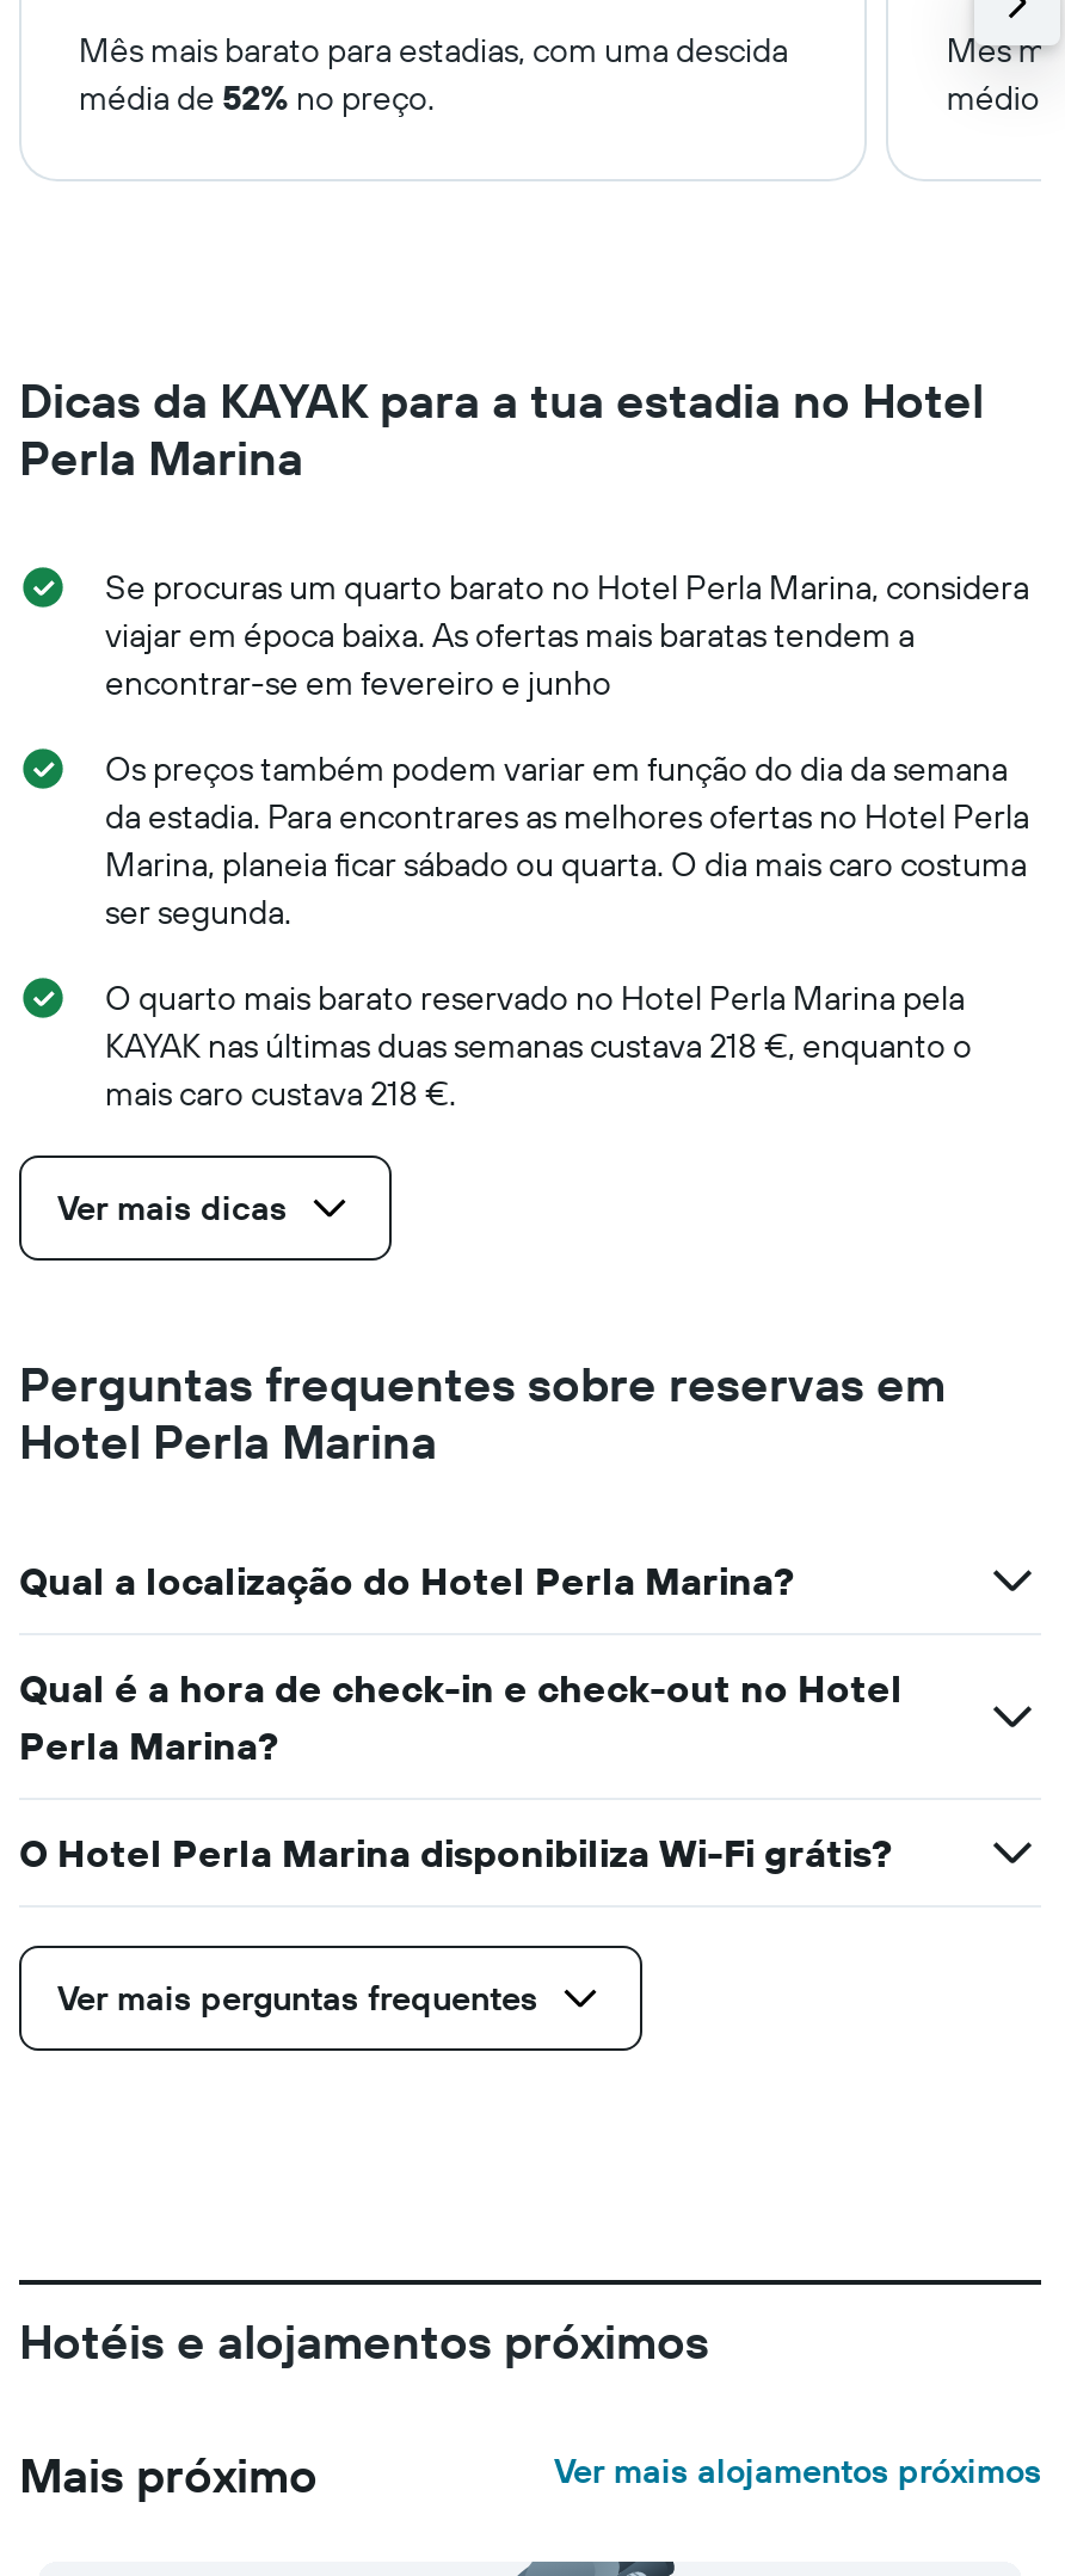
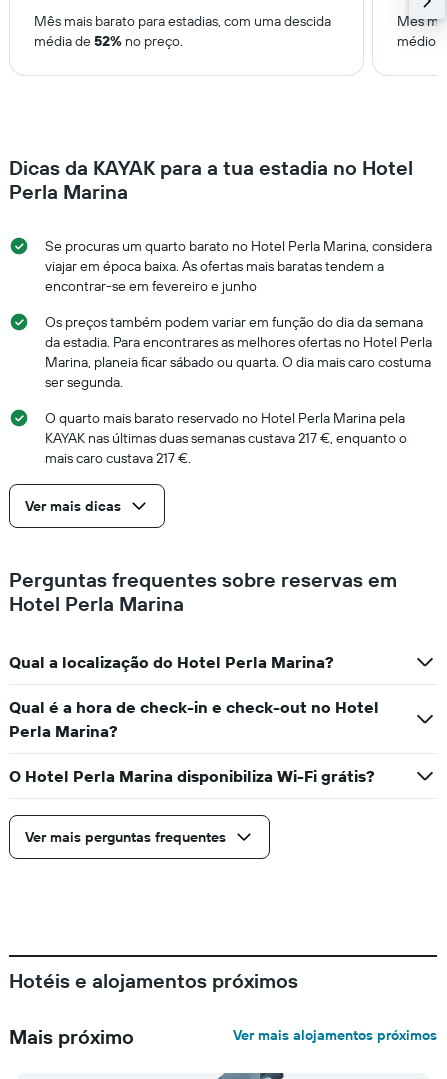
- KAYAK nas últimas duas semanas custava 218 €, enquanto o
+ KAYAK nas últimas duas semanas custava 217 €, enquanto o

- mais caro custava 218 €.
+ mais caro custava 217 €.
